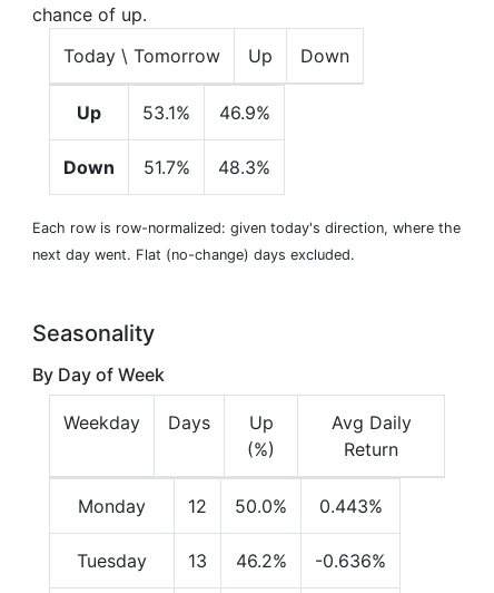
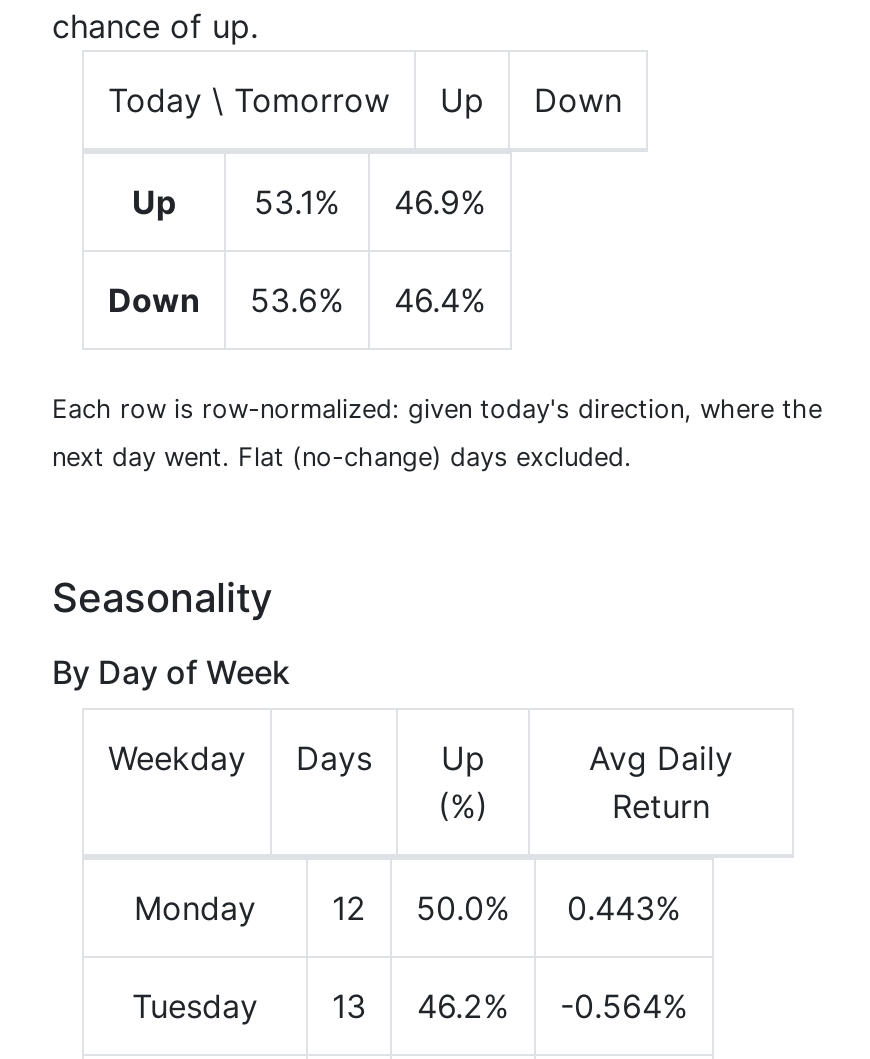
- 51.7%
+ 53.6%

- 48.3%
+ 46.4%

- Tuesday 13 46.2% -0.636%
+ Tuesday 13 46.2% -0.564%
